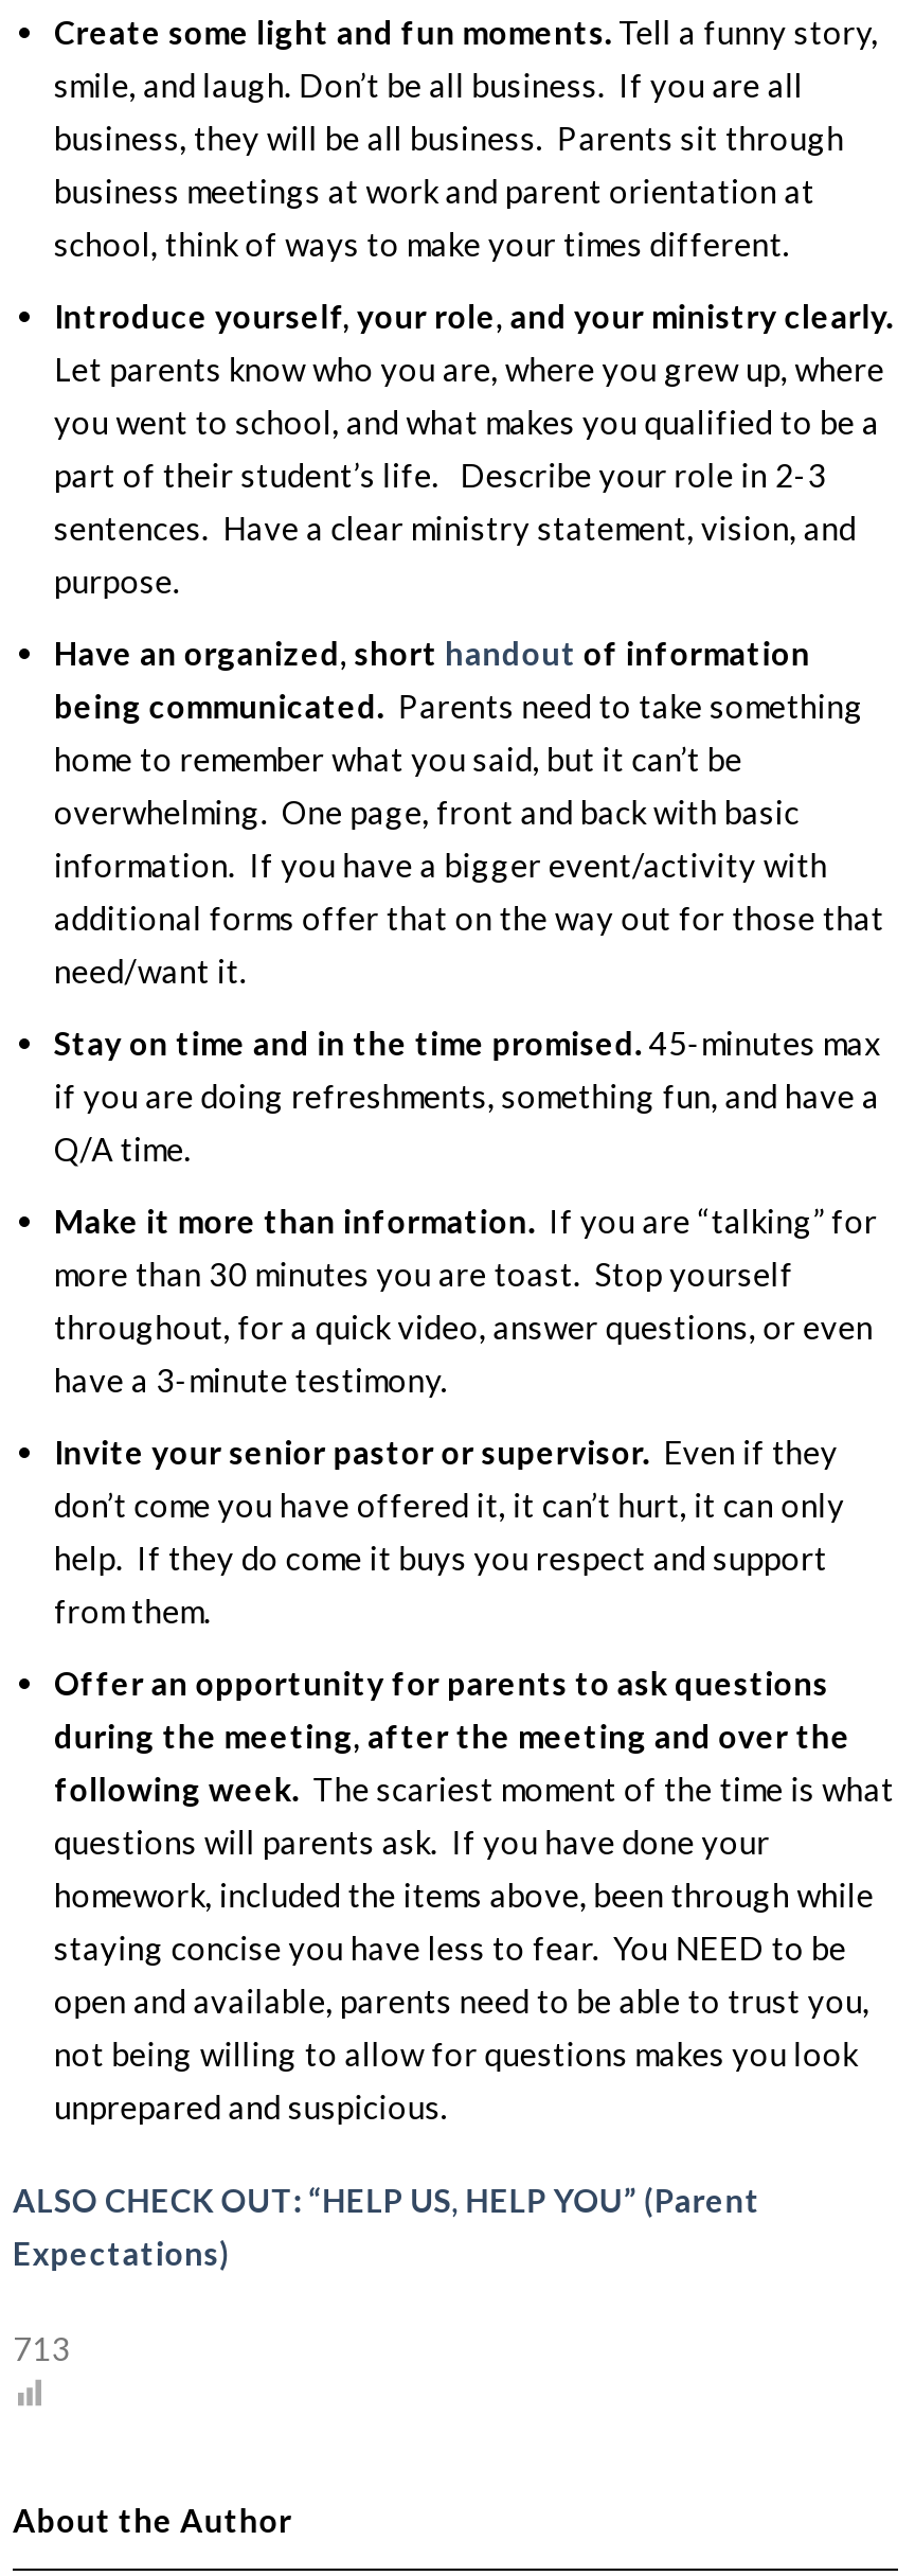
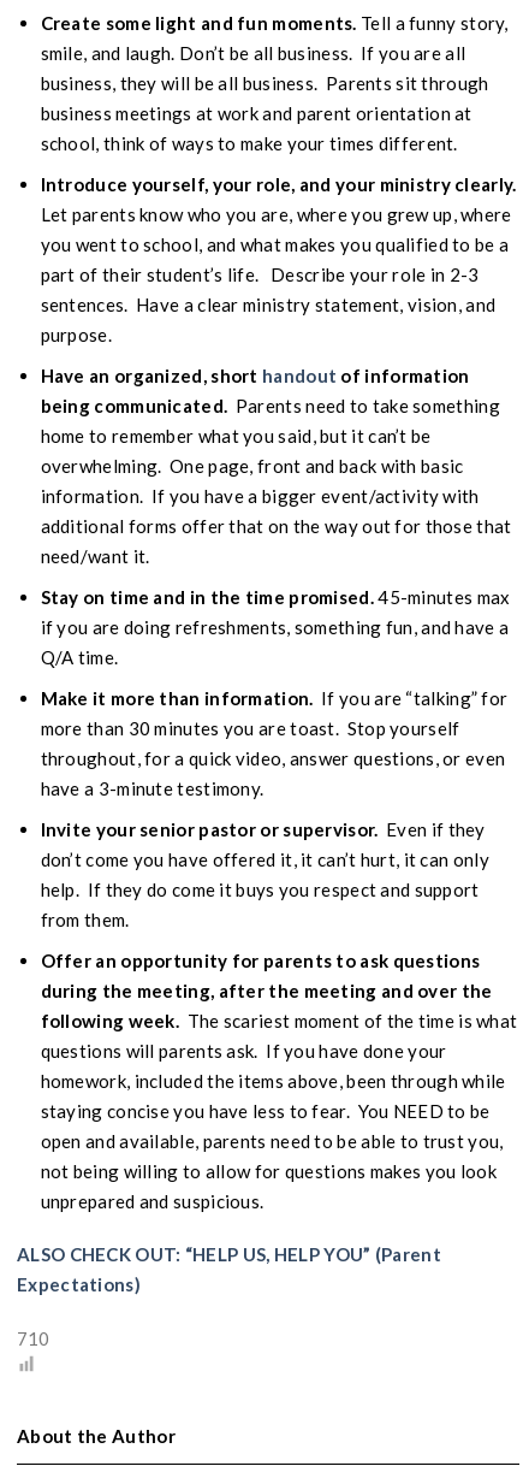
- 713
+ 710
